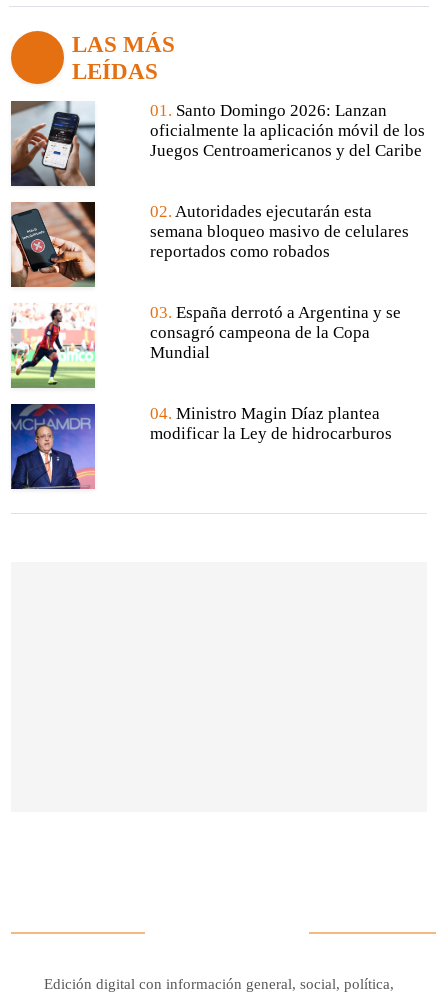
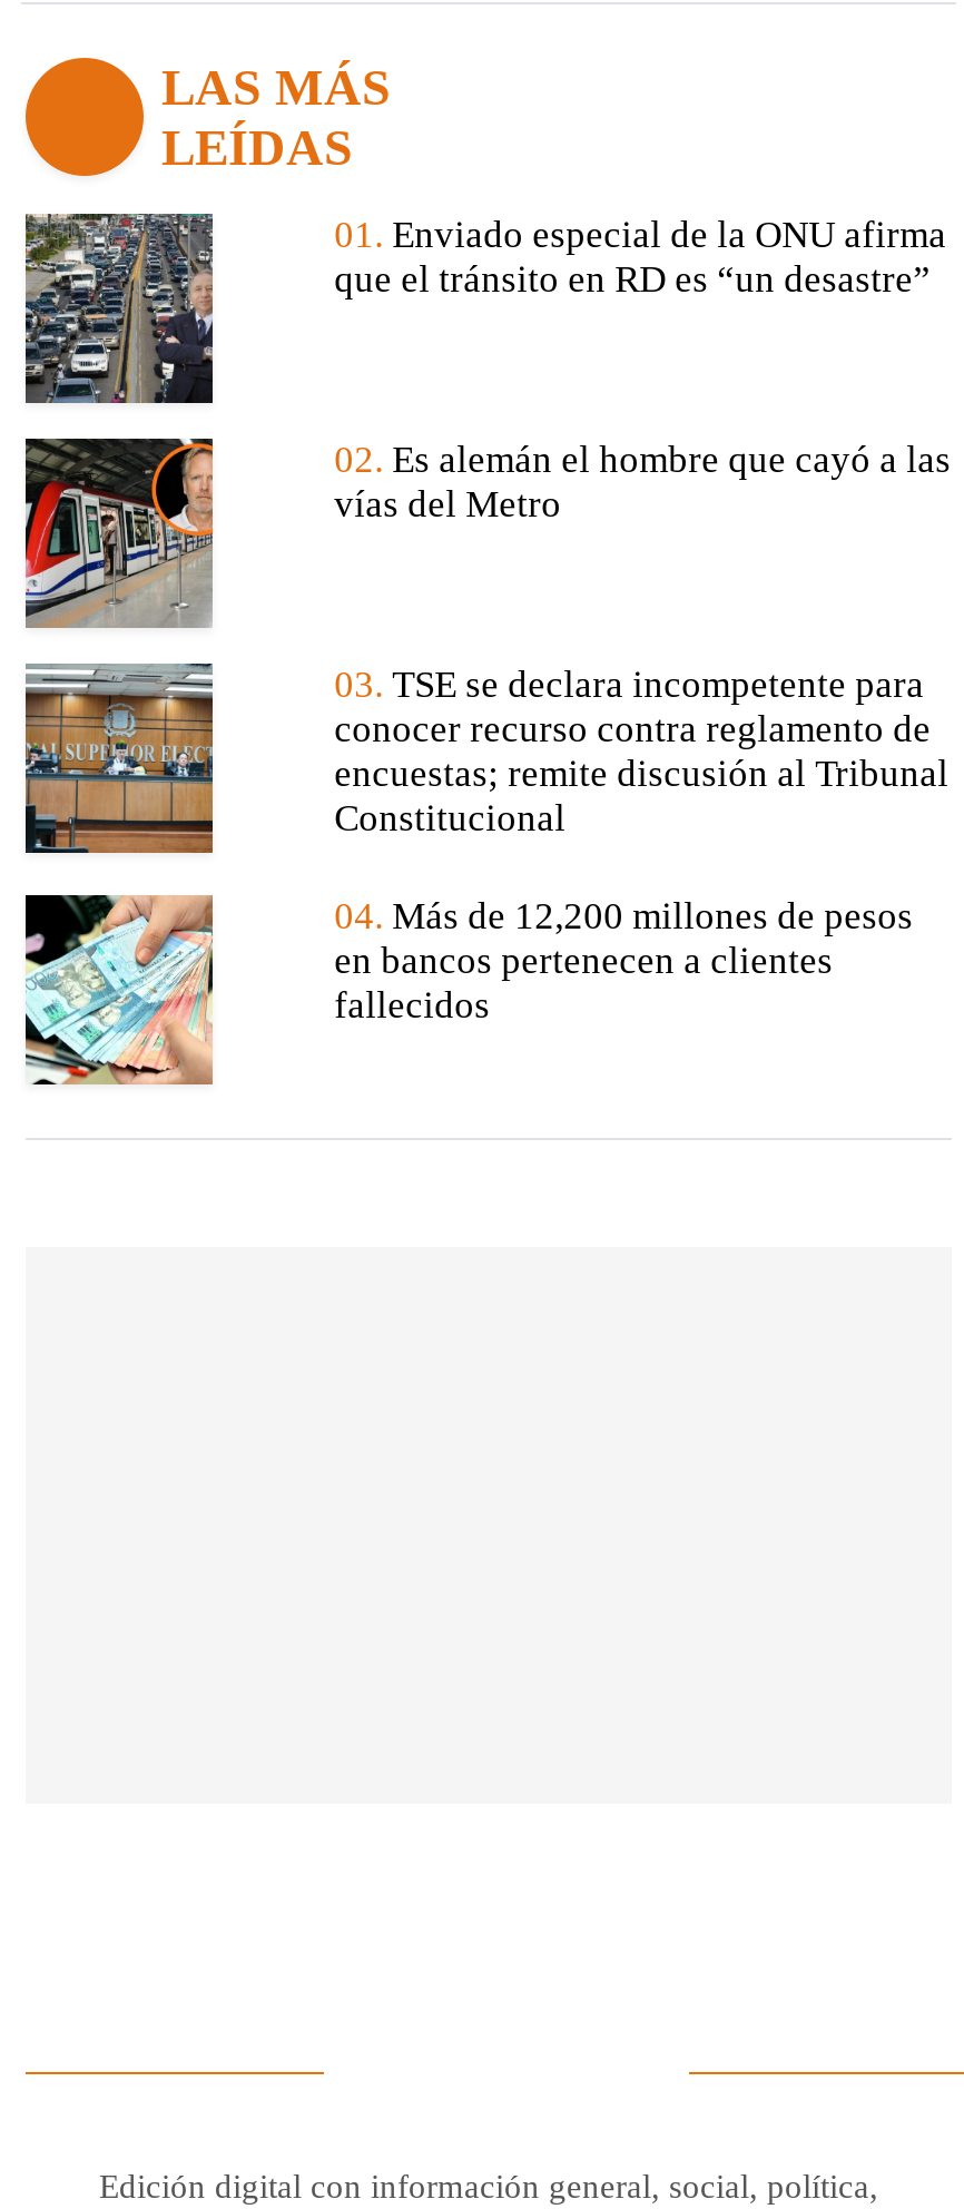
- [image]
+ [image]

- 01. Santo Domingo 2026: Lanzan
- oficialmente la aplicación móvil de los
- Juegos Centroamericanos y del Caribe
+ 01. Enviado especial de la ONU afirma
+ que el tránsito en RD es “un desastre”

- [image]
+ [image]

- 02. Autoridades ejecutarán esta
- semana bloqueo masivo de celulares
- reportados como robados
+ 02. Es alemán el hombre que cayó a las
+ vías del Metro

- [image]
+ [image]

- 03. España derrotó a Argentina y se
- consagró campeona de la Copa
- Mundial
+ 03. TSE se declara incompetente para
+ conocer recurso contra reglamento de
+ encuestas; remite discusión al Tribunal
+ Constitucional

- [image]
+ [image]

- 04. Ministro Magin Díaz plantea
- modificar la Ley de hidrocarburos
+ 04. Más de 12,200 millones de pesos
+ en bancos pertenecen a clientes
+ fallecidos
